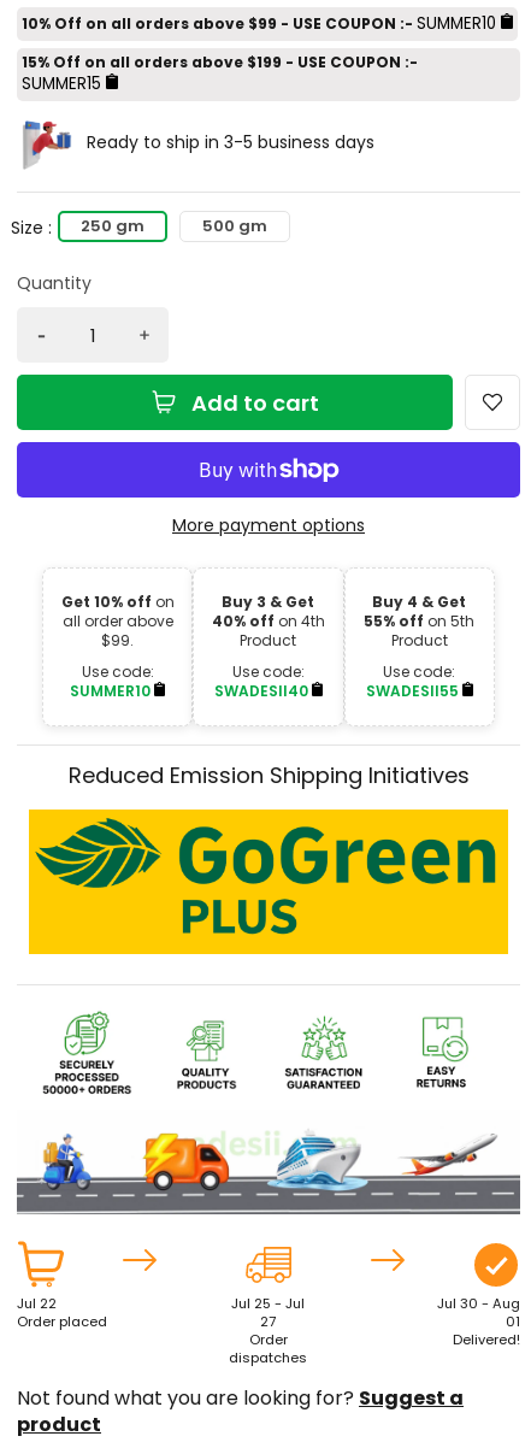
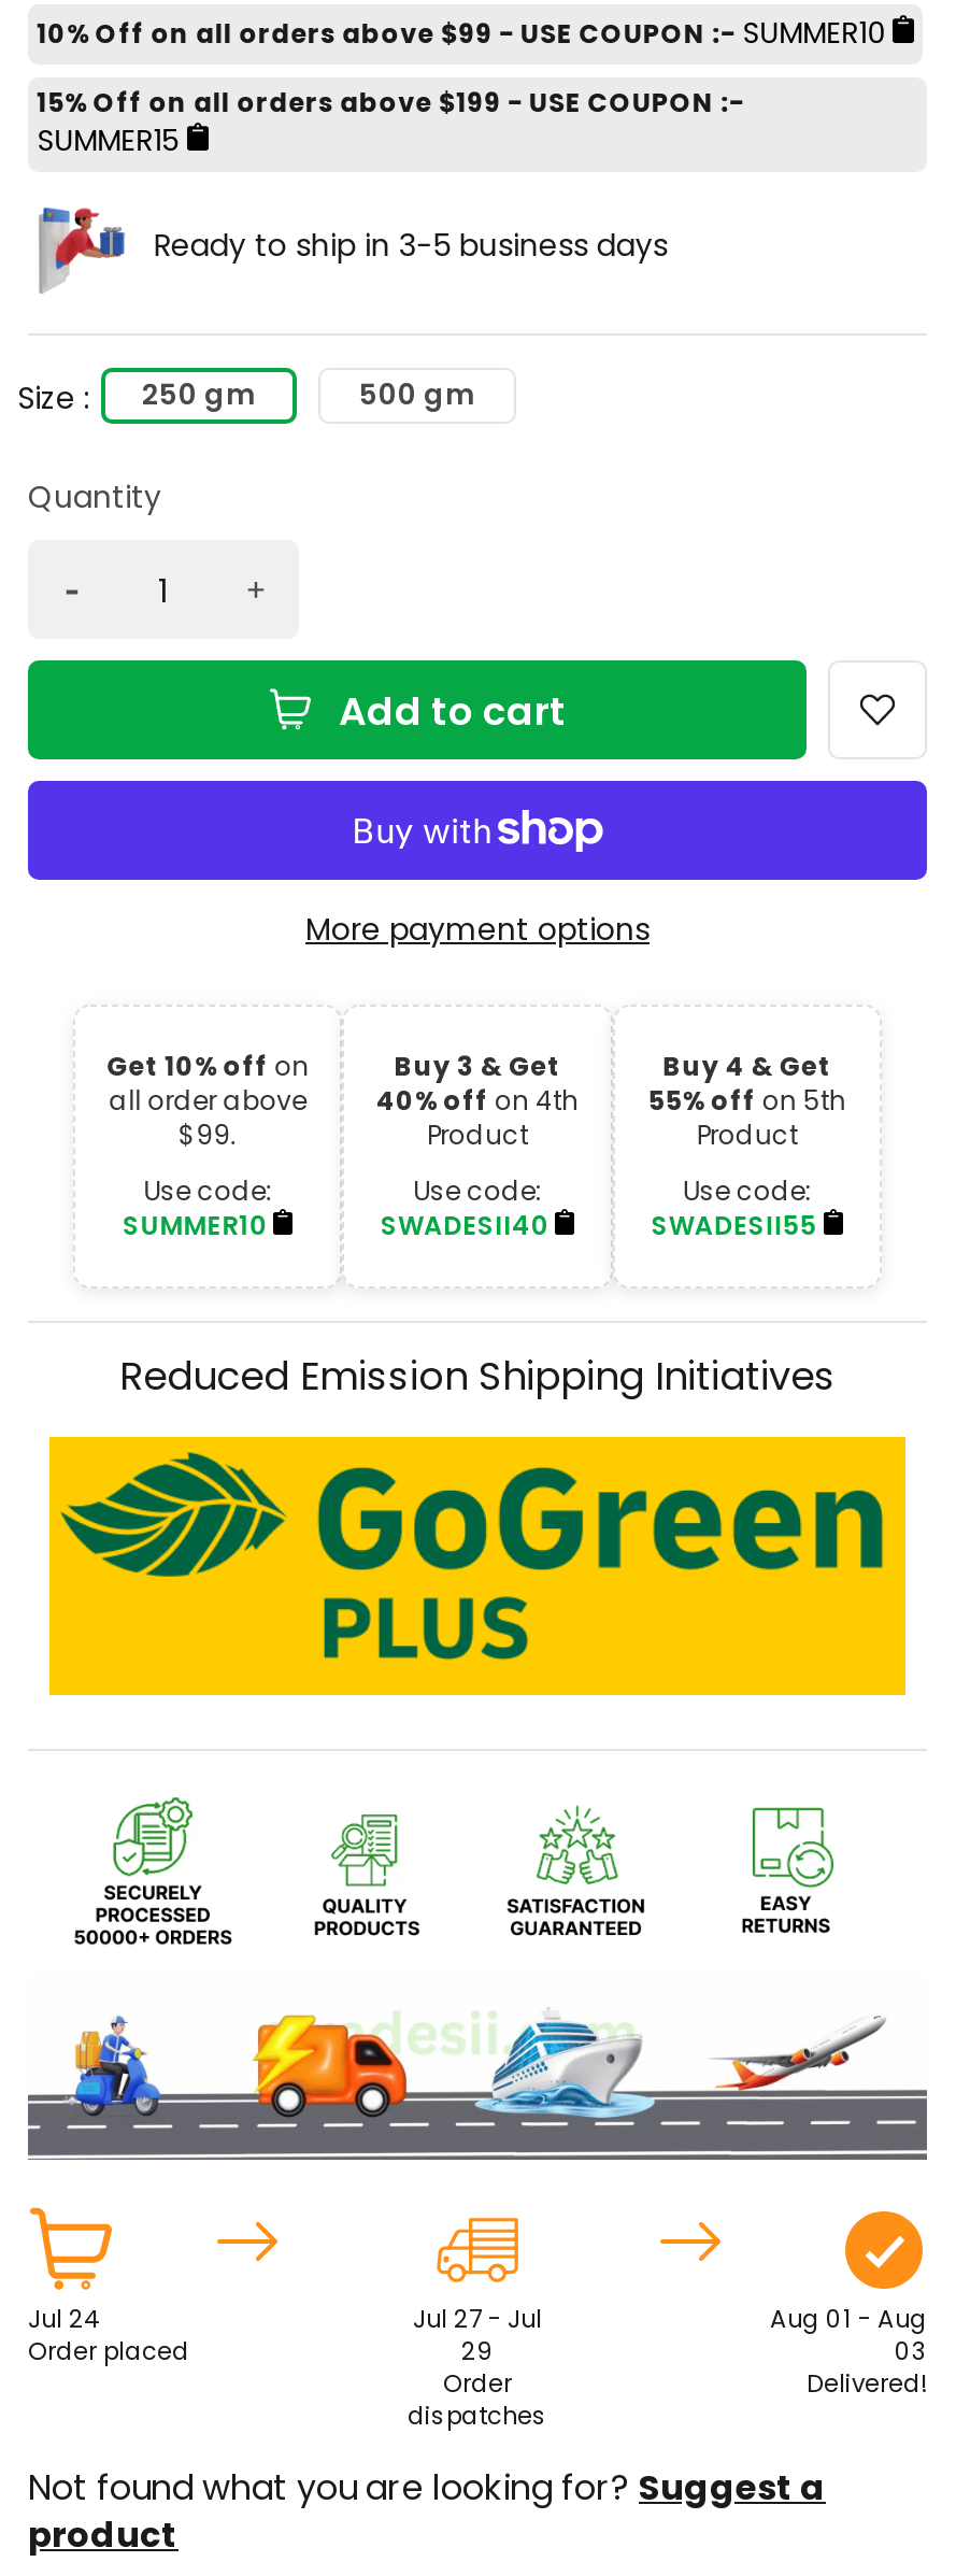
- Jul 22
+ Jul 24

- Jul 25 - Jul
+ Jul 27 - Jul

- Jul 30 - Aug
+ Aug 01 - Aug

- 27
+ 29

- 01
+ 03
